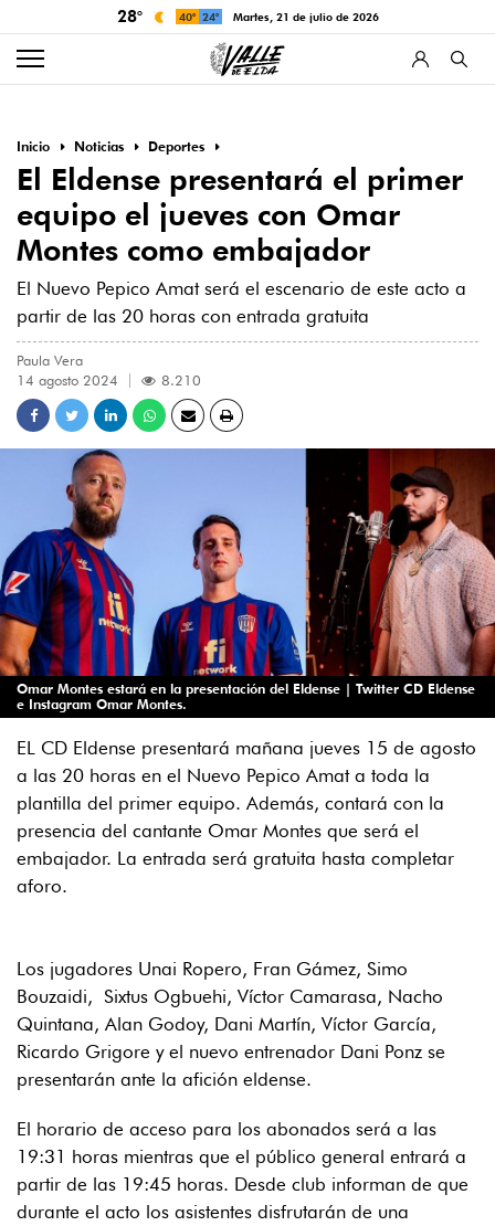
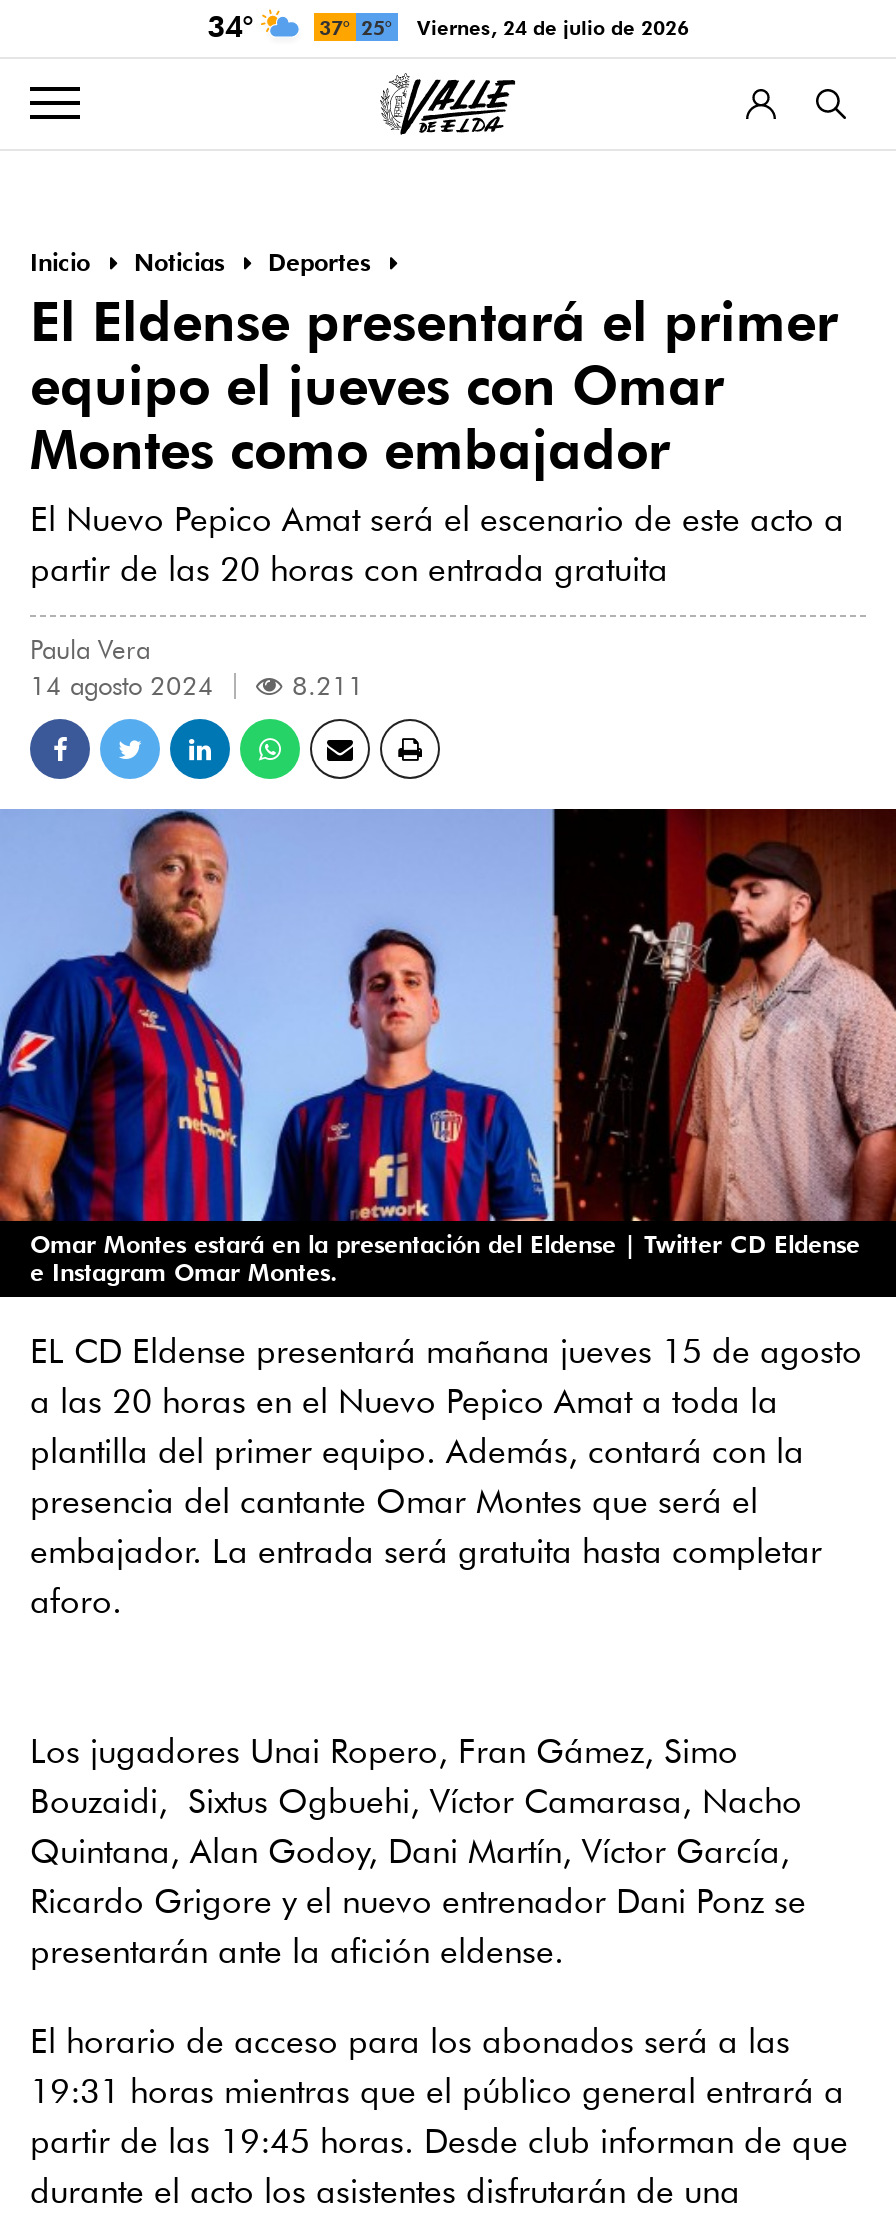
- 28°
+ 34°

- 40° 24°
+ 37° 25°

- martes, 21 de julio de 2026
+ viernes, 24 de julio de 2026

- 8.210
+ 8.211
